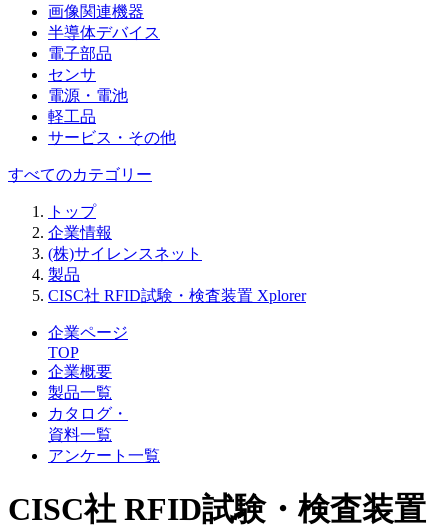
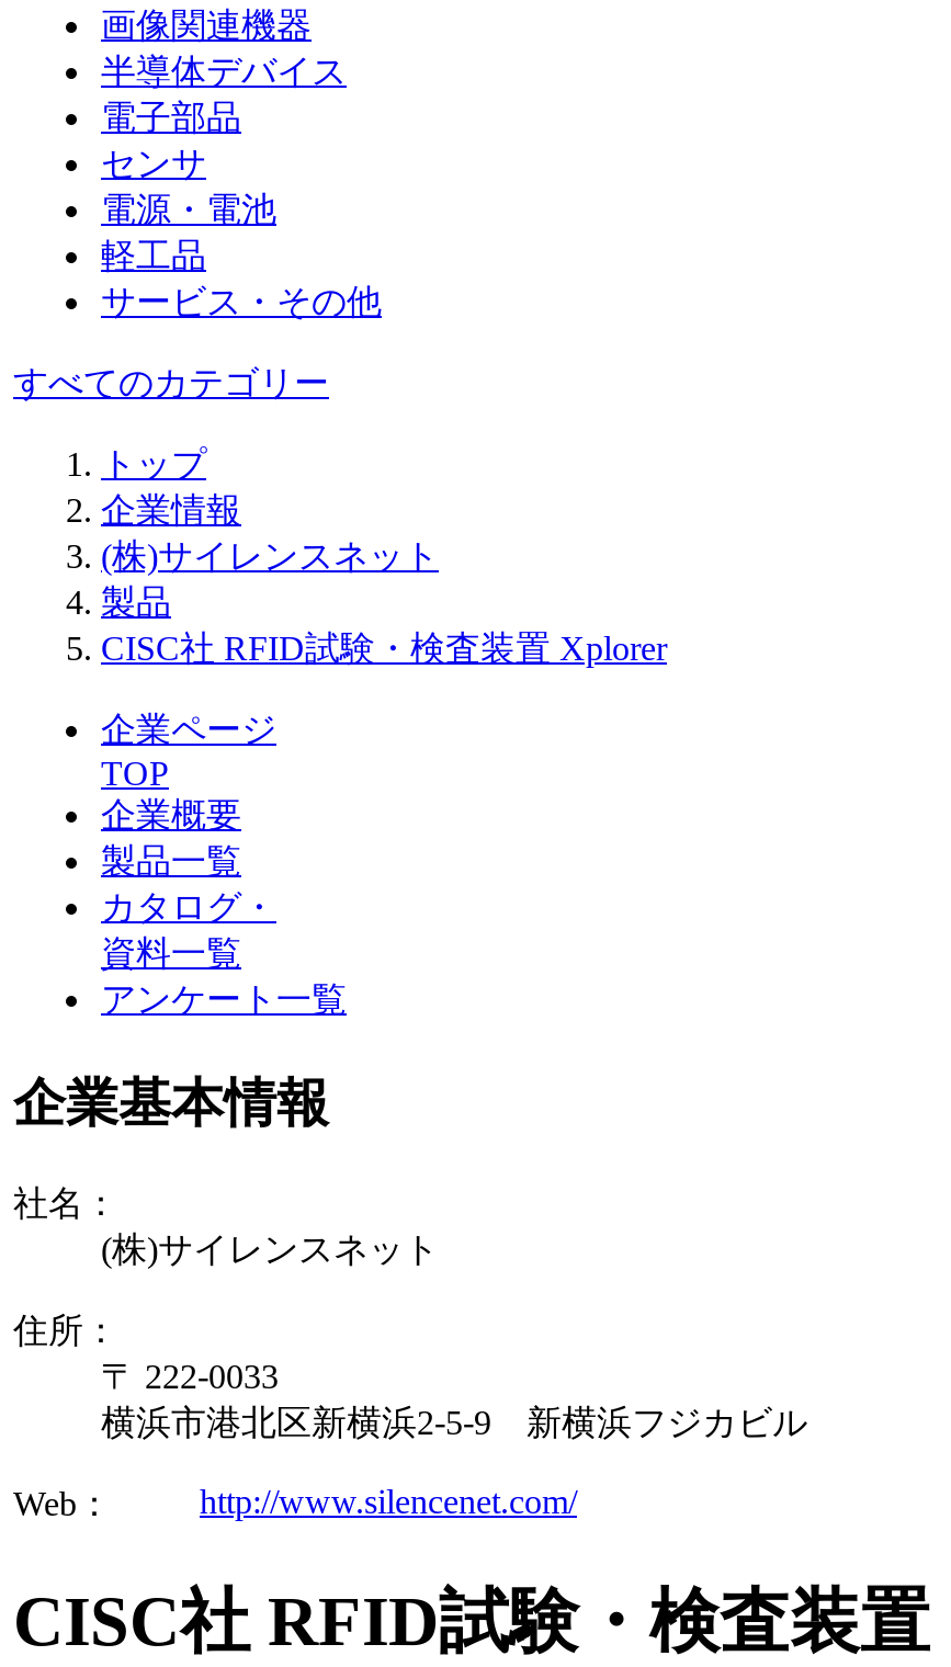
+ 企業基本情報
+ 社名：
+ (株)サイレンスネット
+ 住所：
+ 〒 222-0033
+ 横浜市港北区新横浜2-5-9 新横浜フジカビル
+ Web：
+ http://www.silencenet.com/
